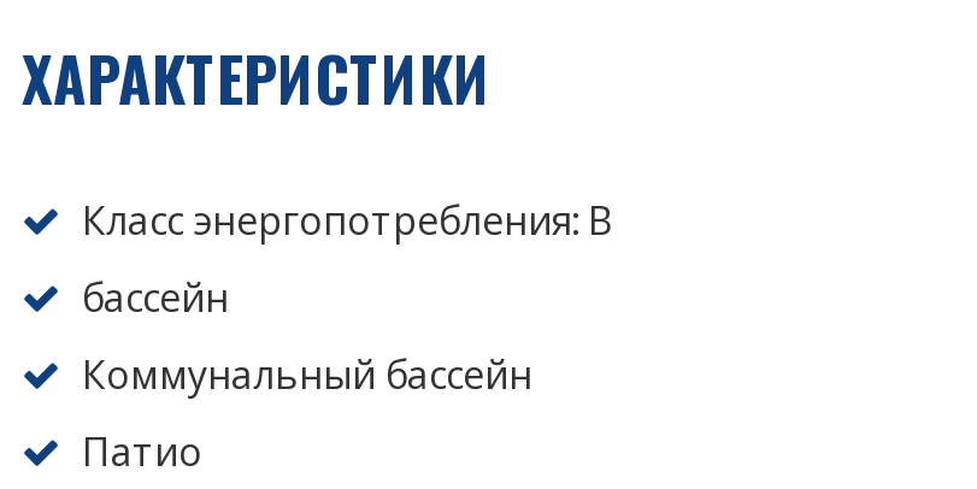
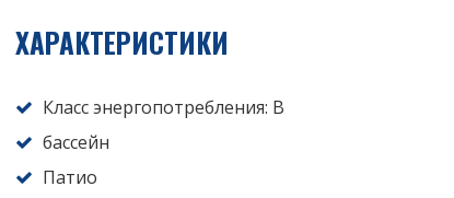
- Коммунальный бассейн
